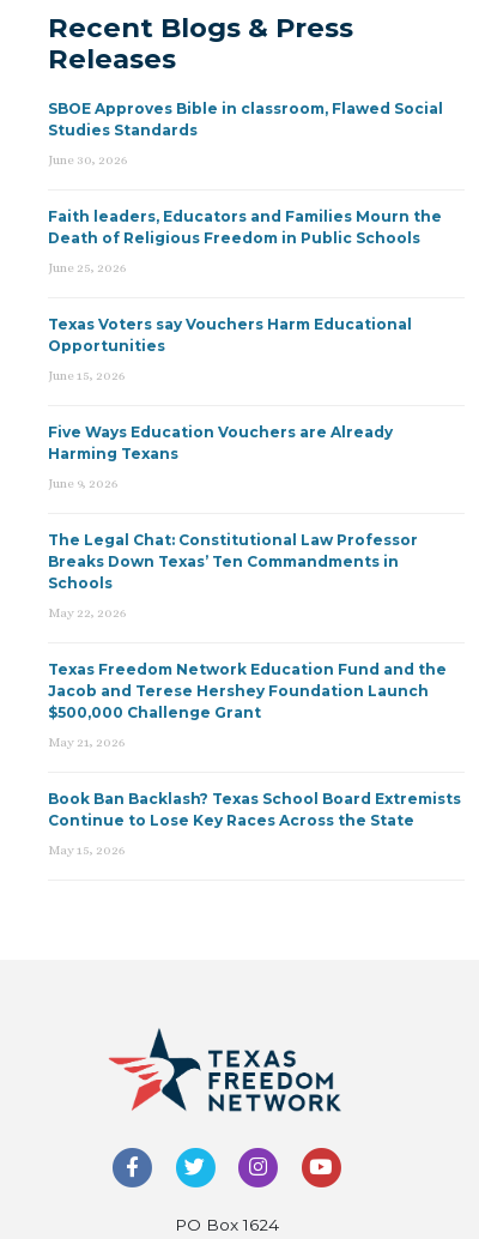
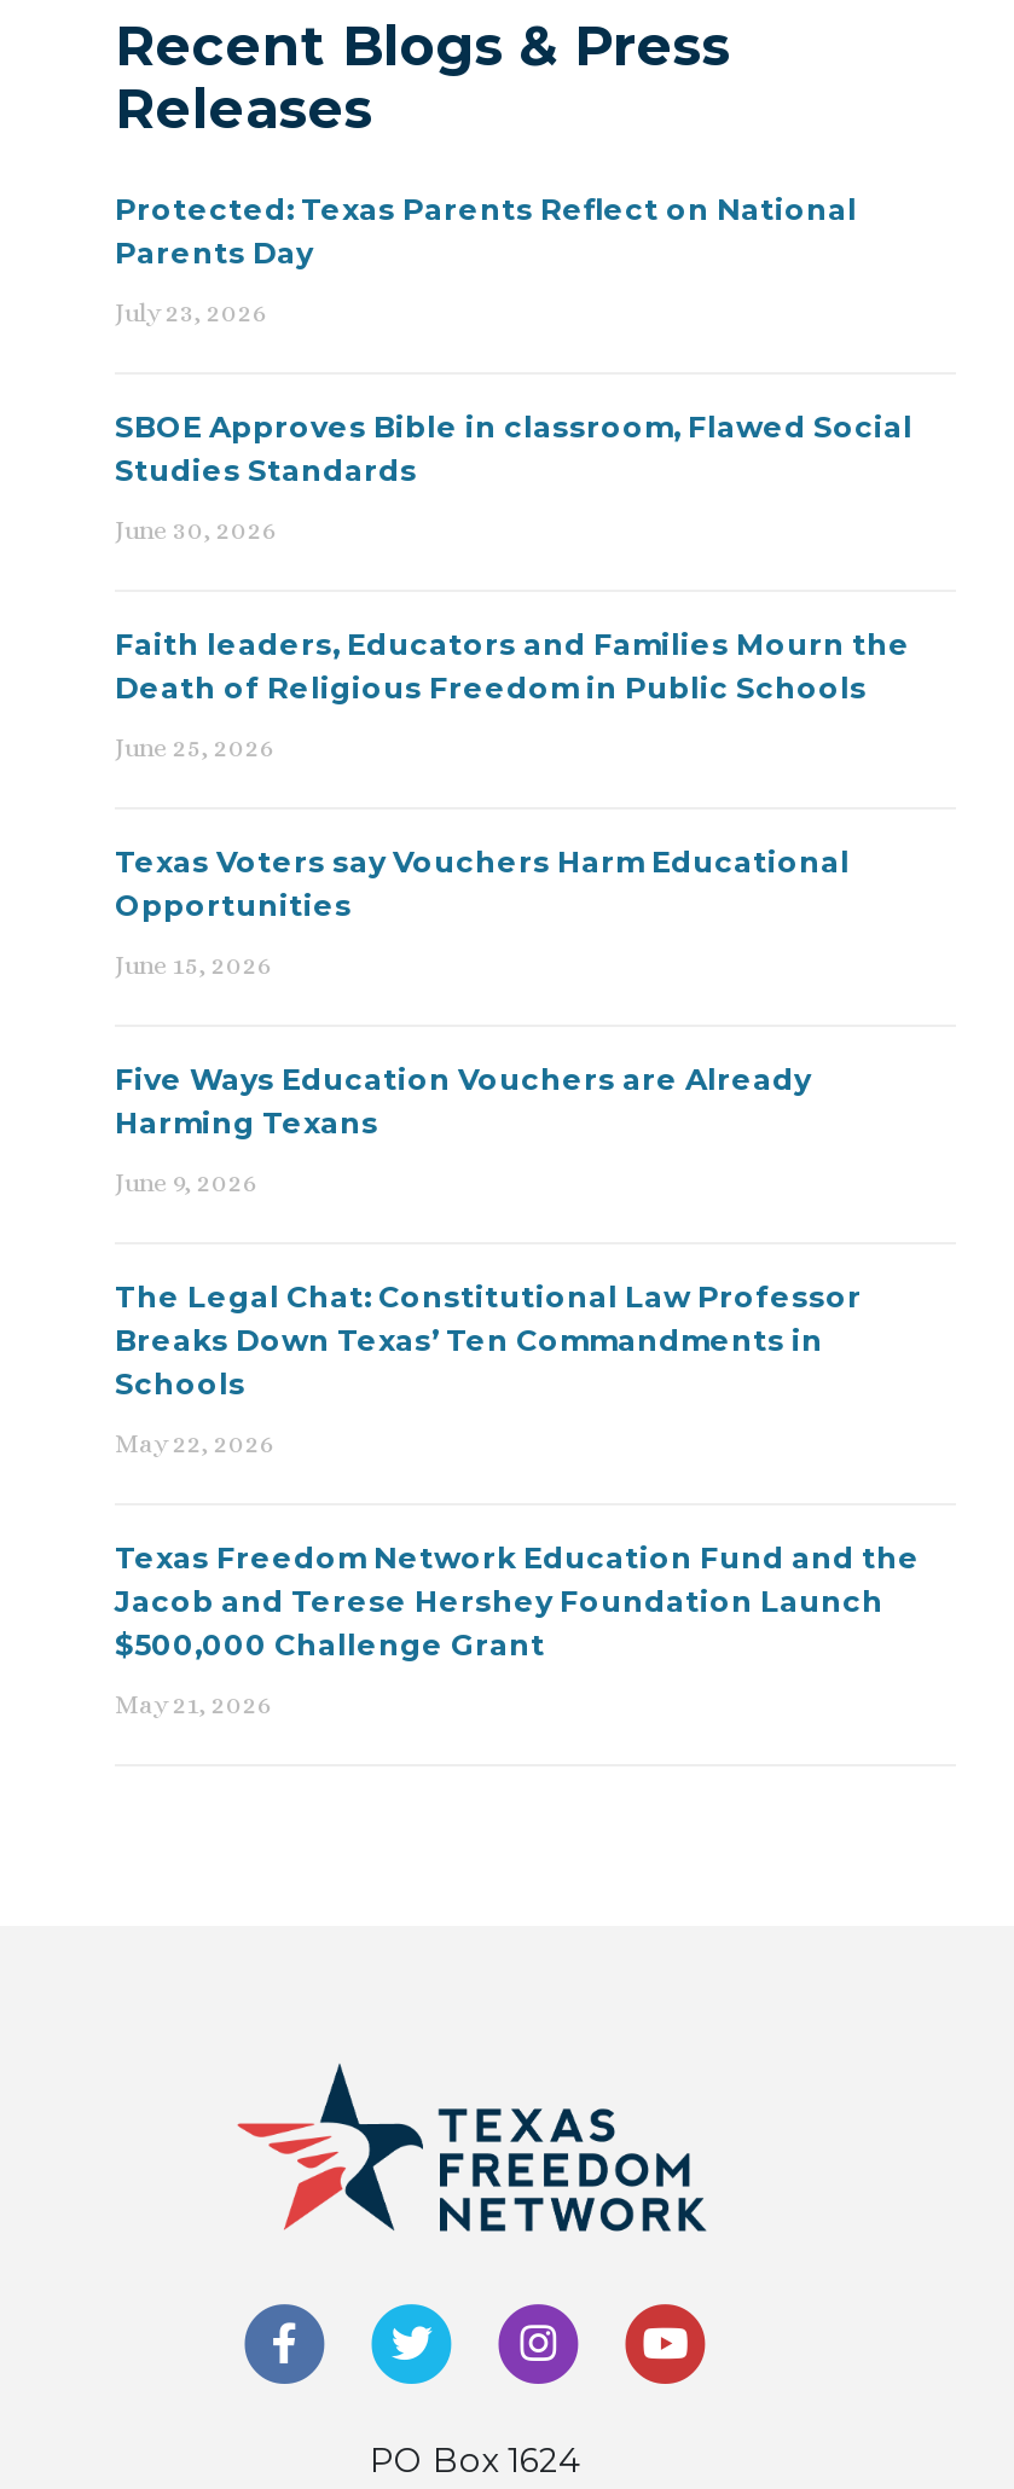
+ Protected: Texas Parents Reflect on National
+ Parents Day
+ July 23, 2026

moved down: SBOE Approves Bible in classroom, Flawed Social | Studies Standards | June 30, 2026 | ... | $500,000 Challenge Grant | May 21, 2026

- Book Ban Backlash? Texas School Board Extremists
- Continue to Lose Key Races Across the State
- May 15, 2026
